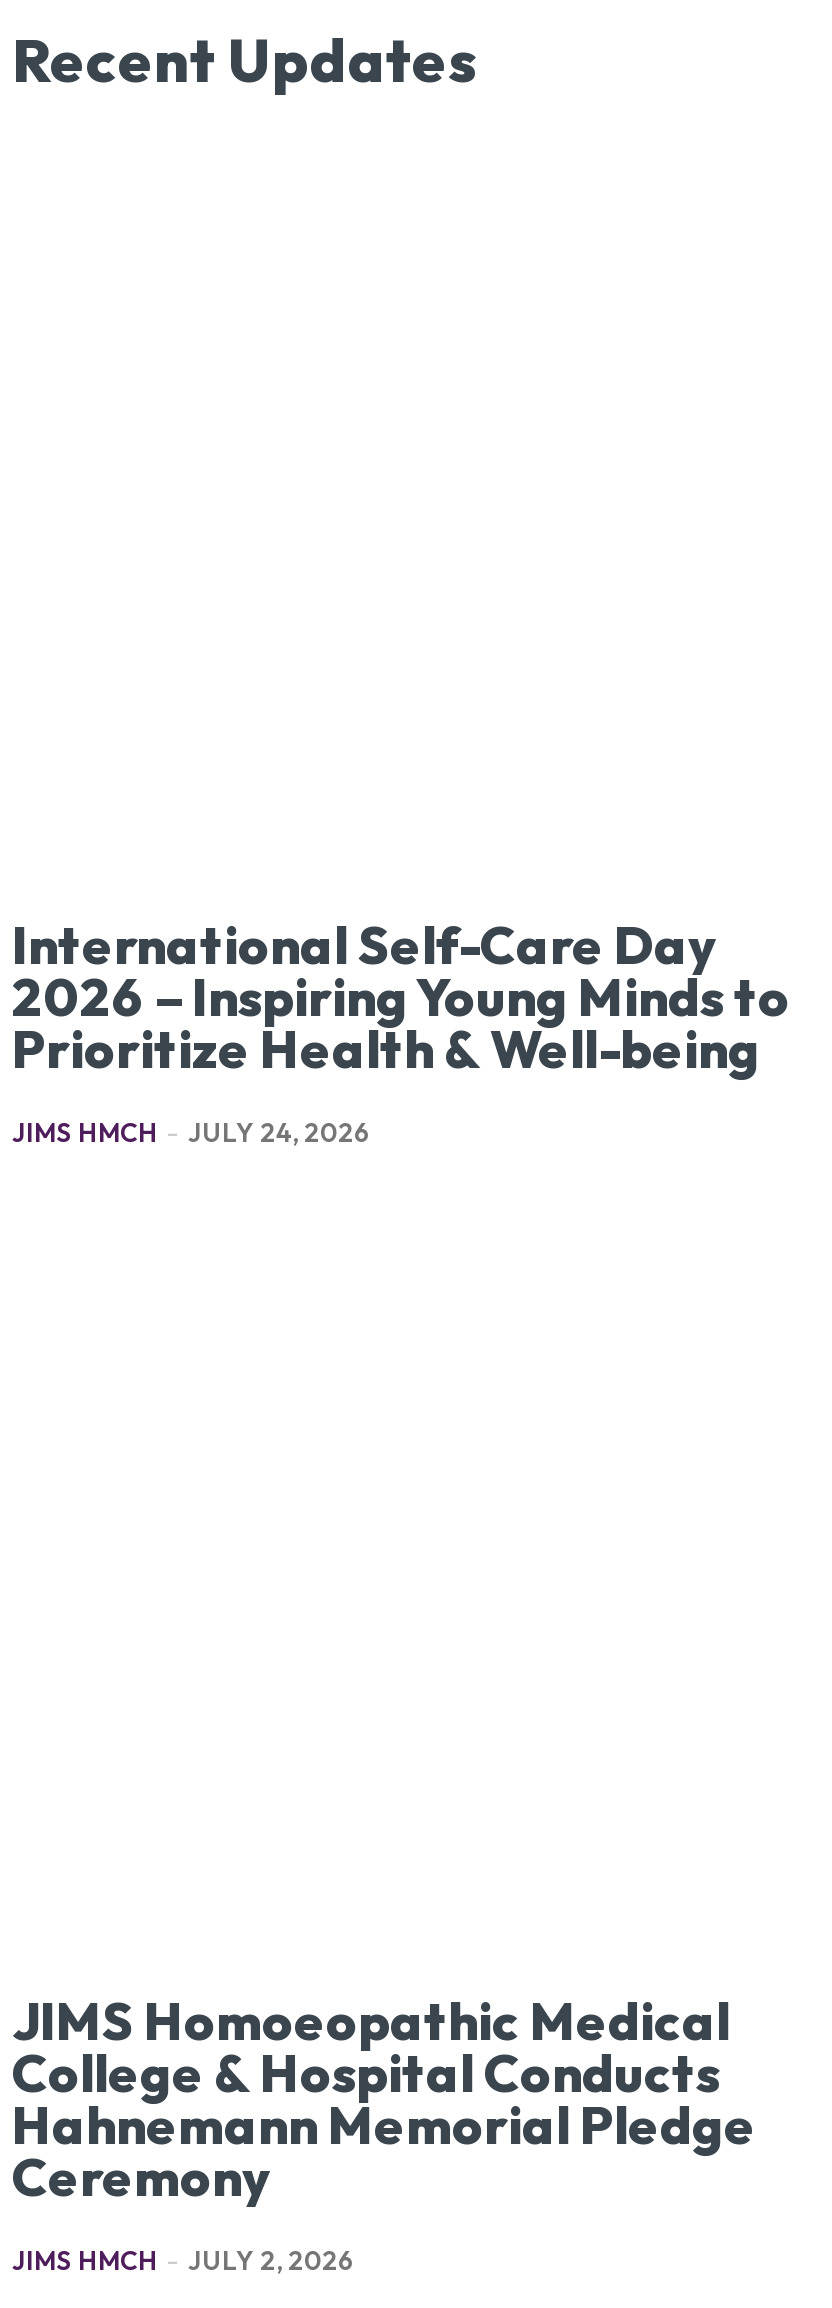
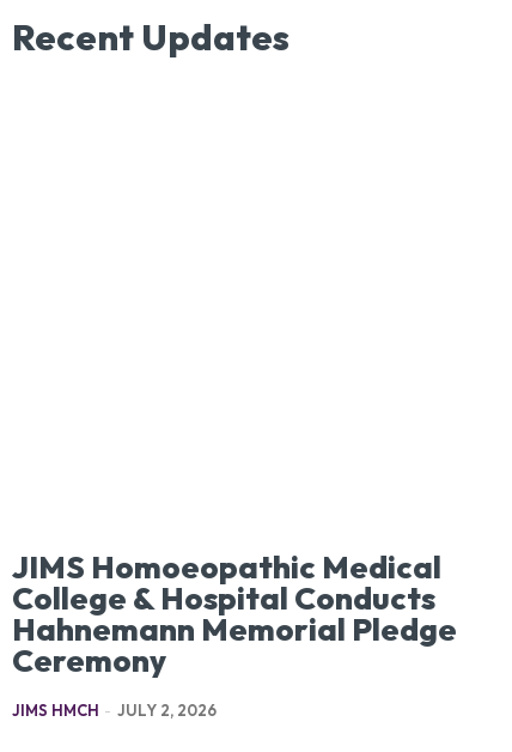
- International Self-Care Day
- 2026 – Inspiring Young Minds to
- Prioritize Health & Well-being
- JIMS HMCH - JULY 24, 2026
